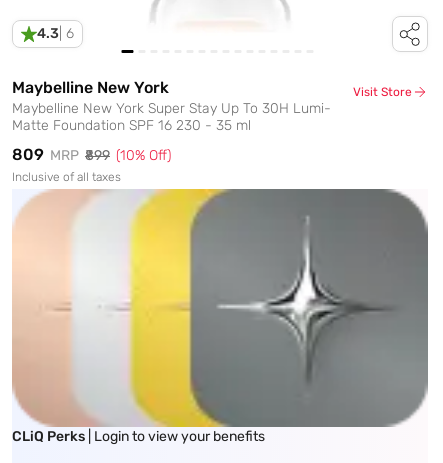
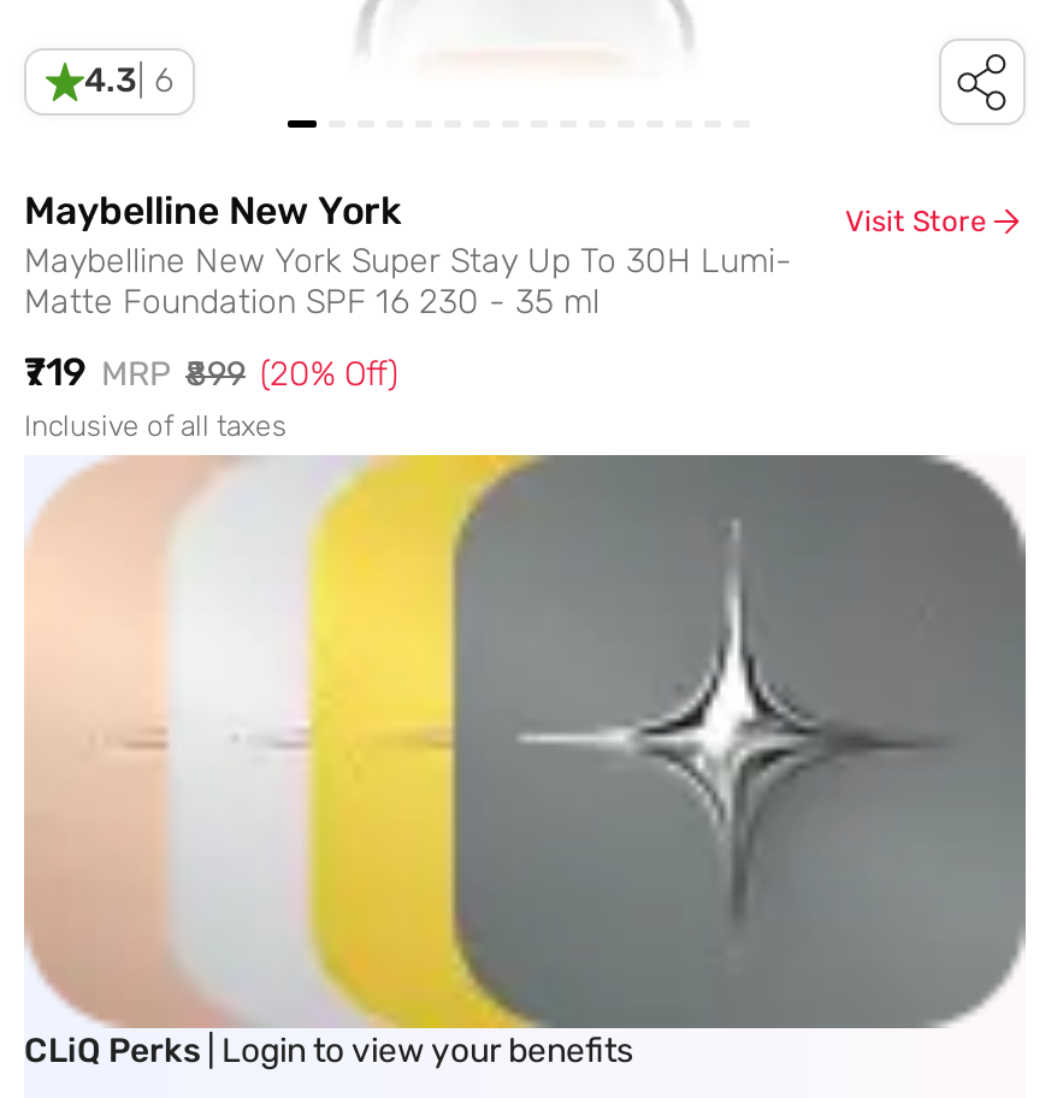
- ₹809 MRP ₹899 (10% Off)
+ ₹719 MRP ₹899 (20% Off)
